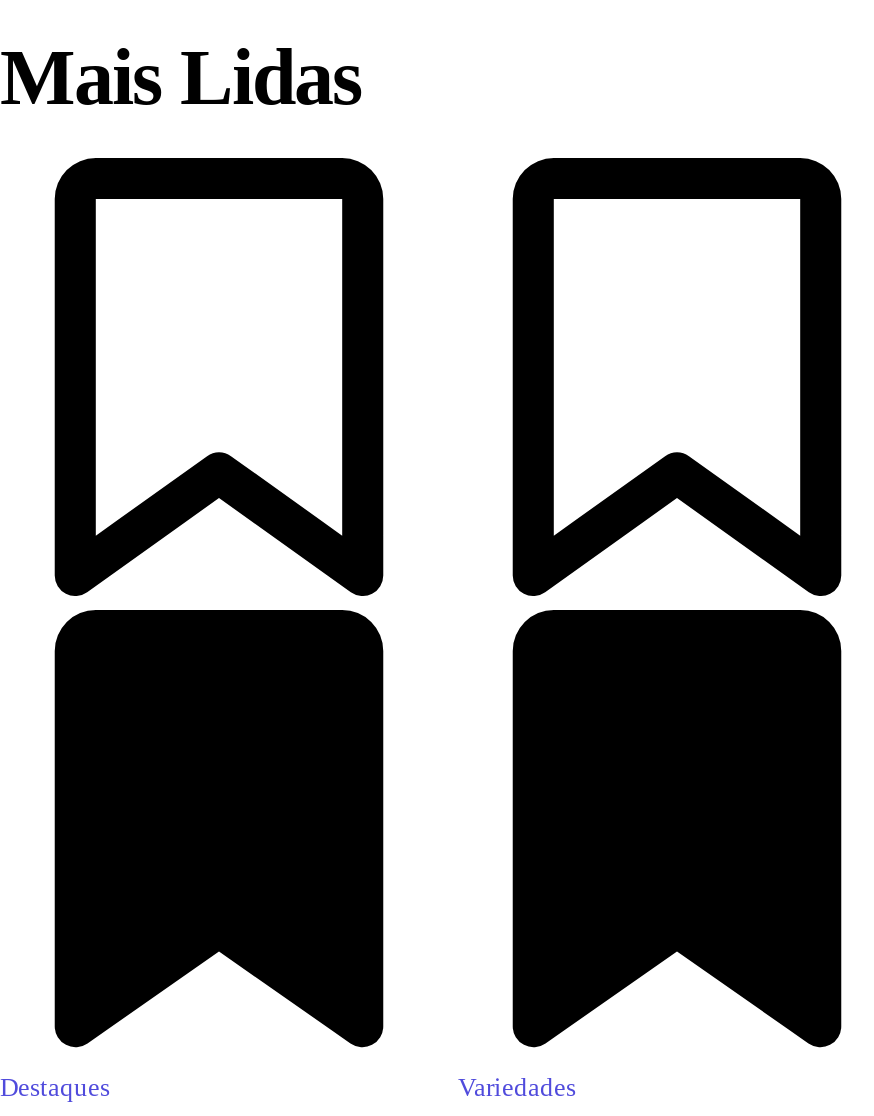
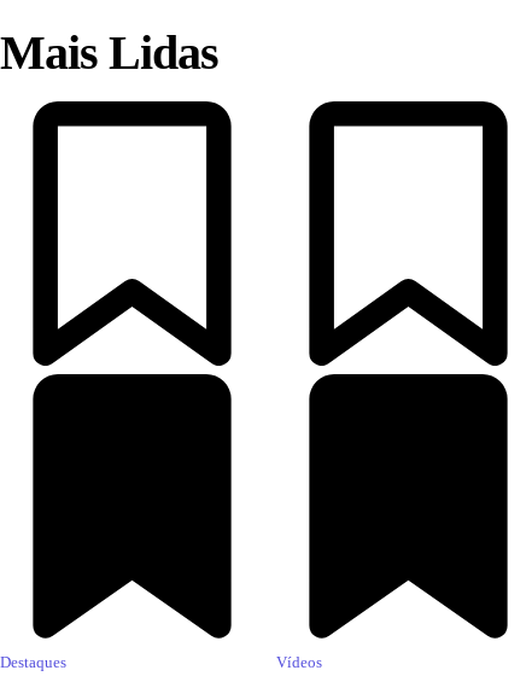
- Variedades
+ Vídeos
